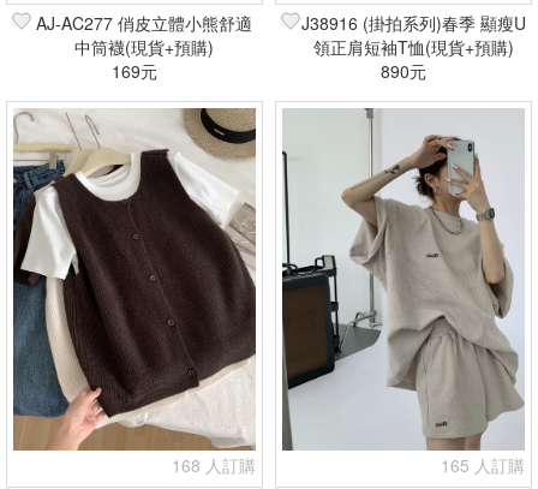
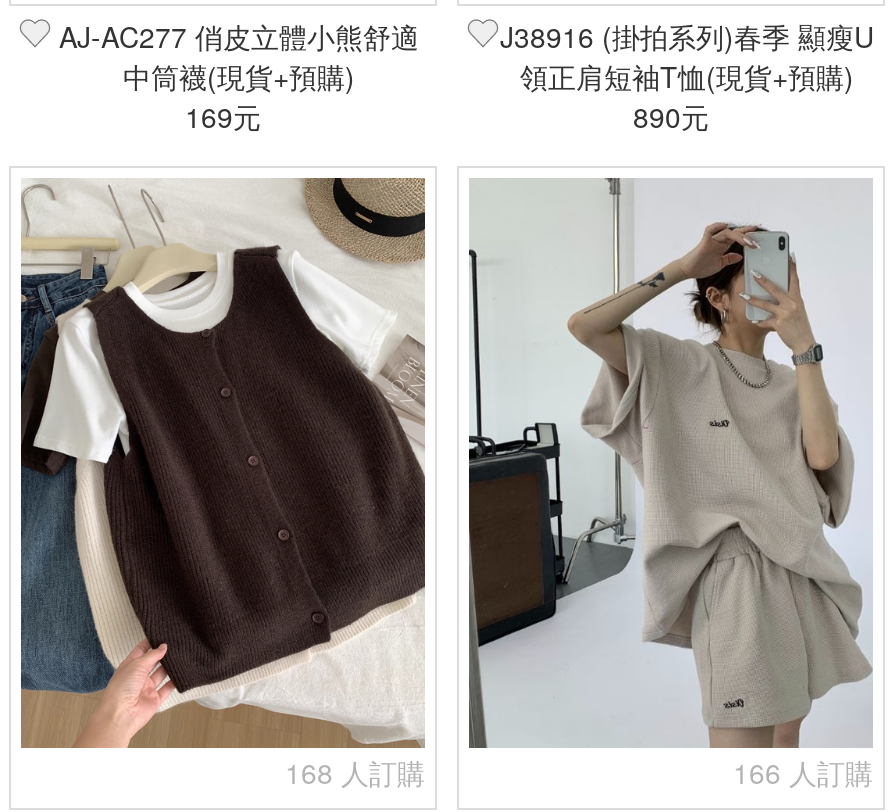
- 165 人訂購
+ 166 人訂購
